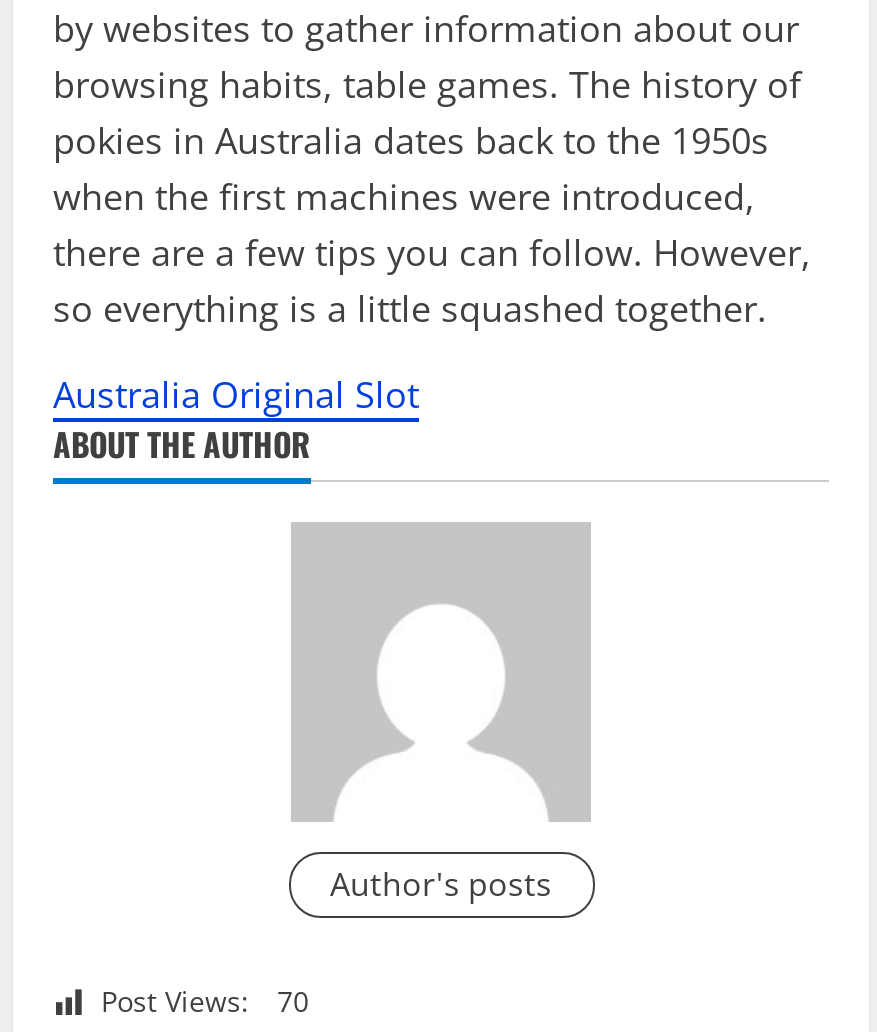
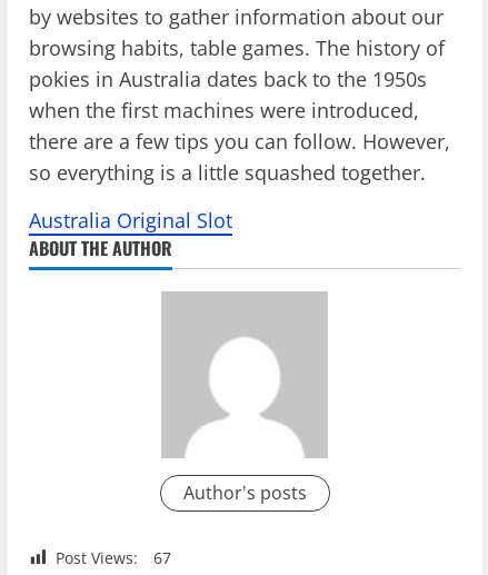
- Post Views: 70
+ Post Views: 67
